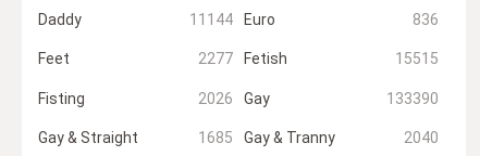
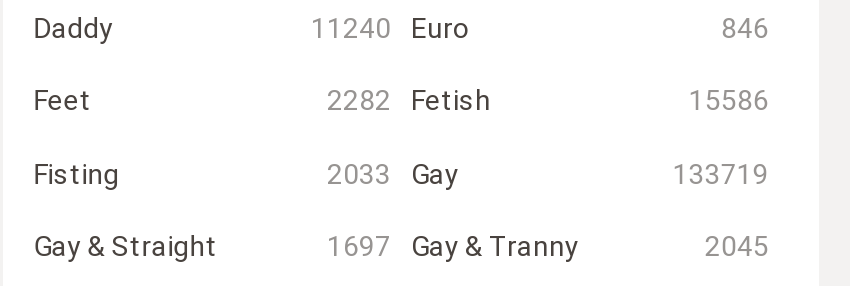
- 11144 Euro
+ 11240 Euro

- 836
+ 846

- 2277 Fetish
+ 2282 Fetish

- 15515
+ 15586

- 2026 Gay
+ 2033 Gay

- 133390
+ 133719

- 1685 Gay & Tranny
+ 1697 Gay & Tranny

- 2040
+ 2045
